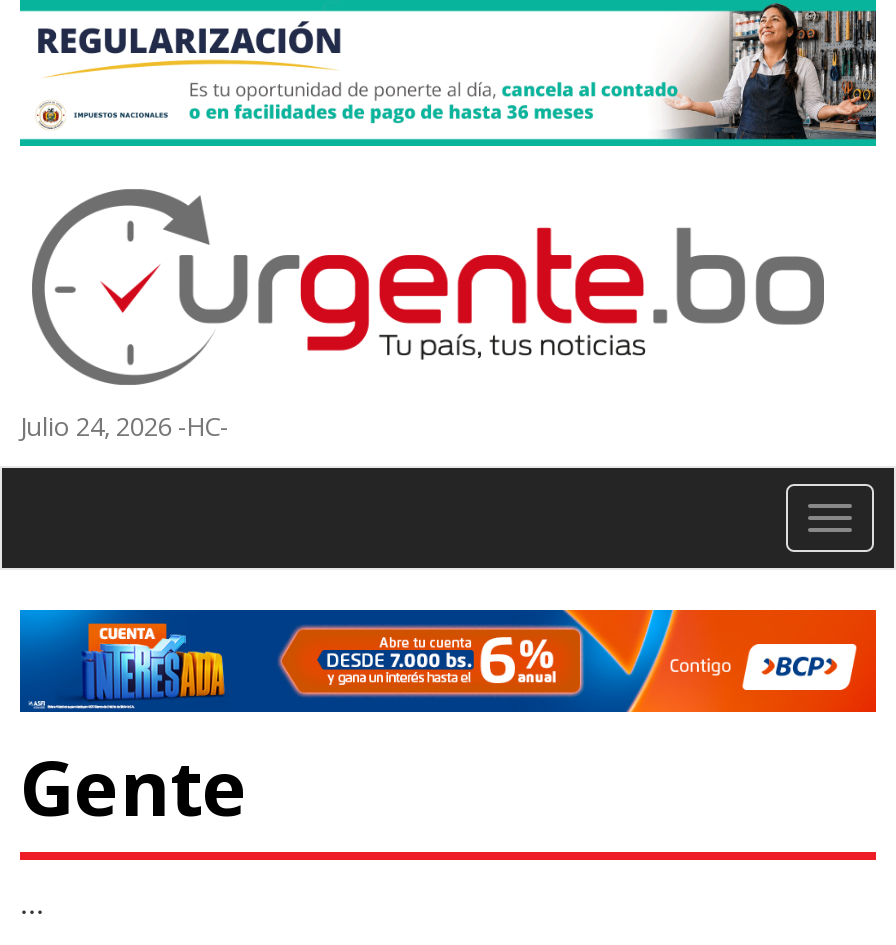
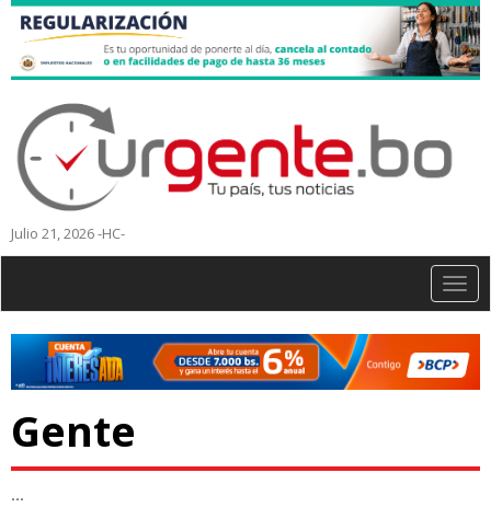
- Julio 24, 2026 -HC-
+ Julio 21, 2026 -HC-
